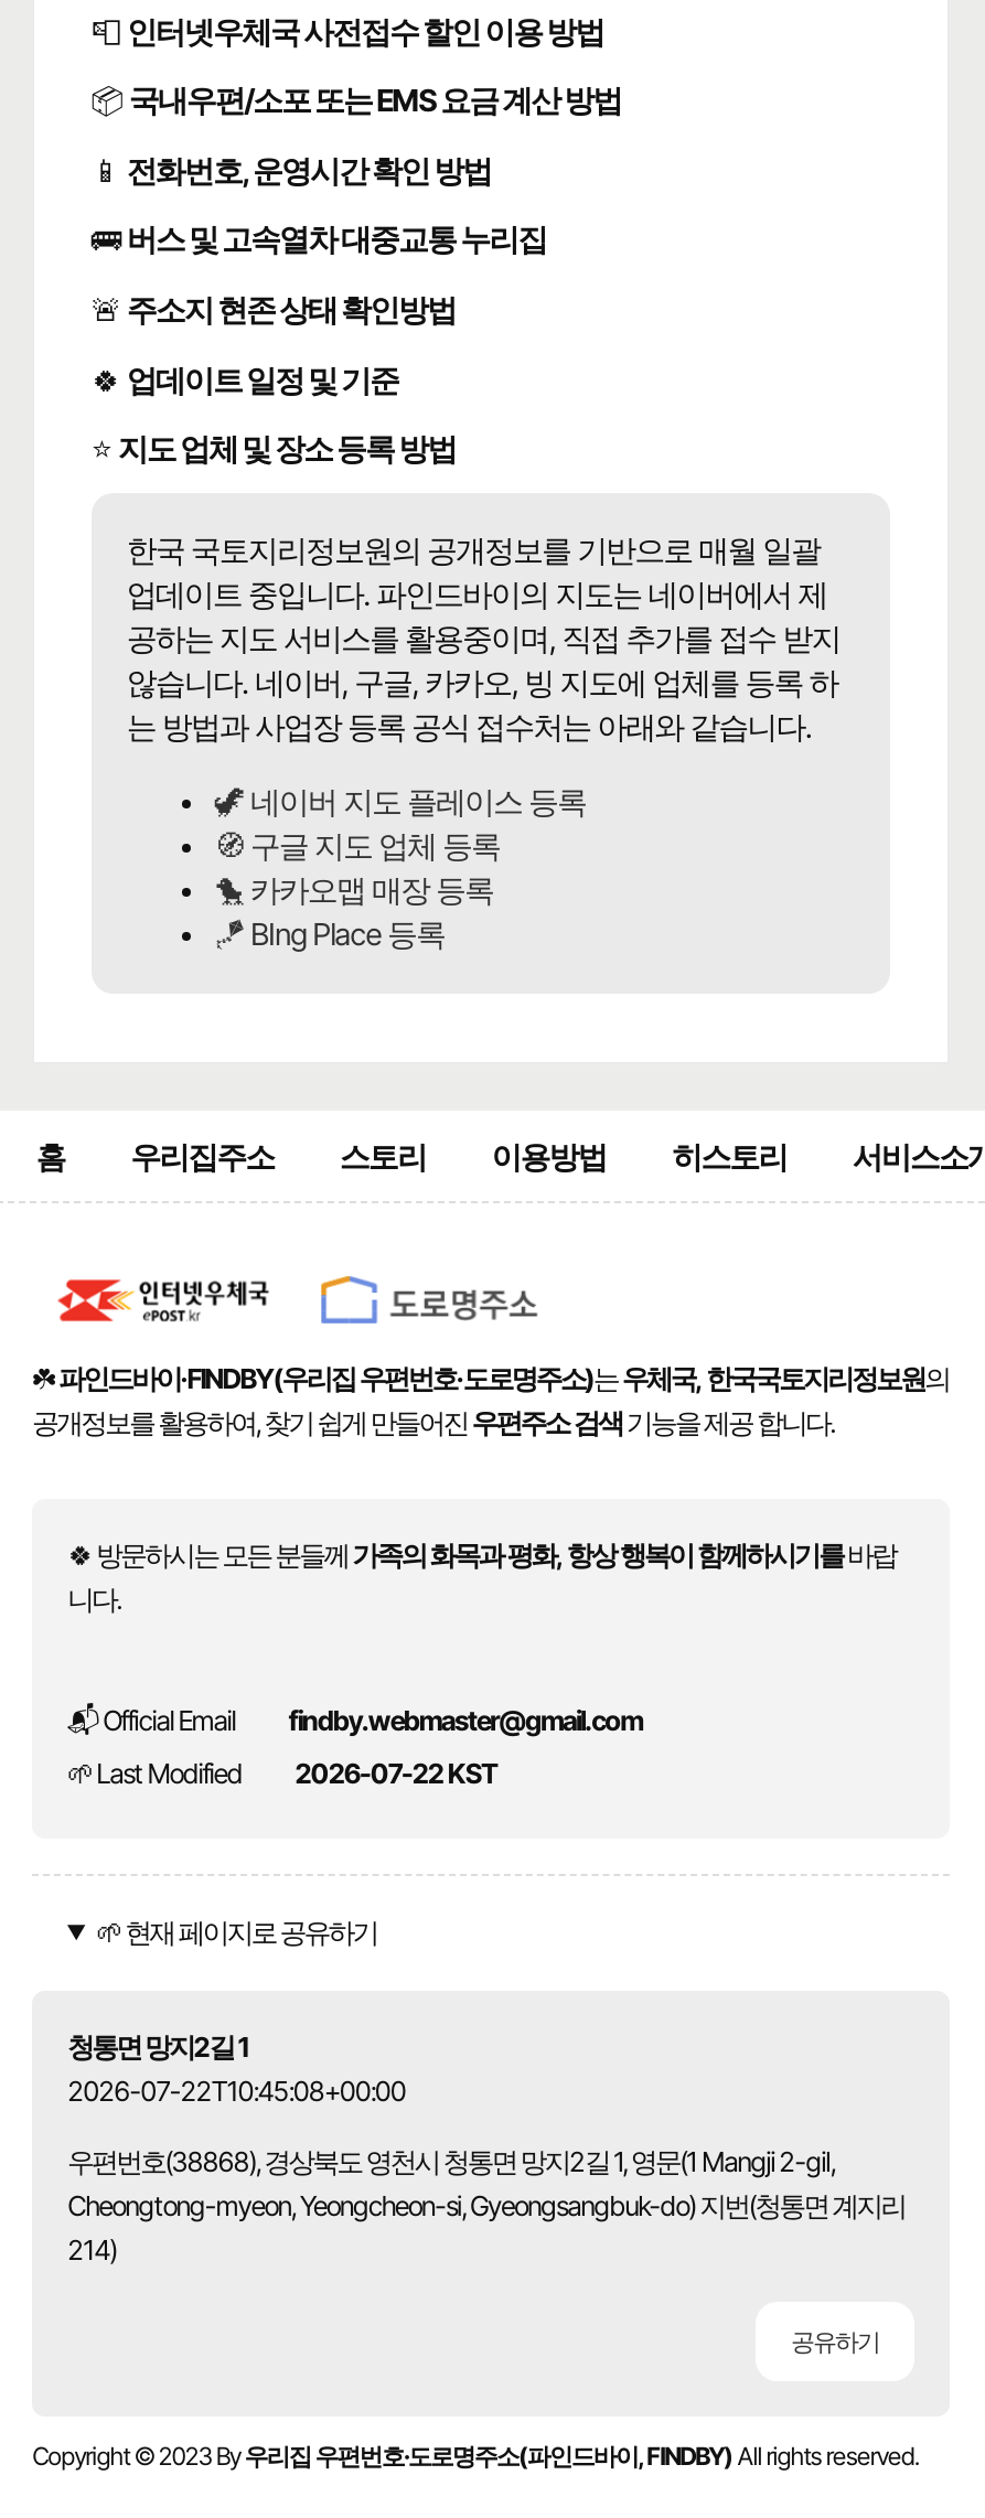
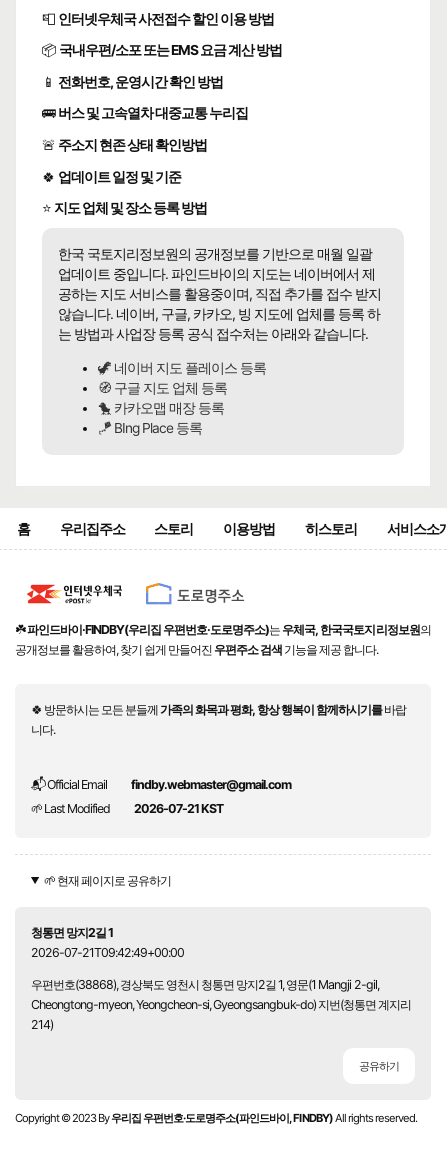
- 2026-07-22 KST
+ 2026-07-21 KST

- 2026-07-22T10:45:08+00:00
+ 2026-07-21T09:42:49+00:00
